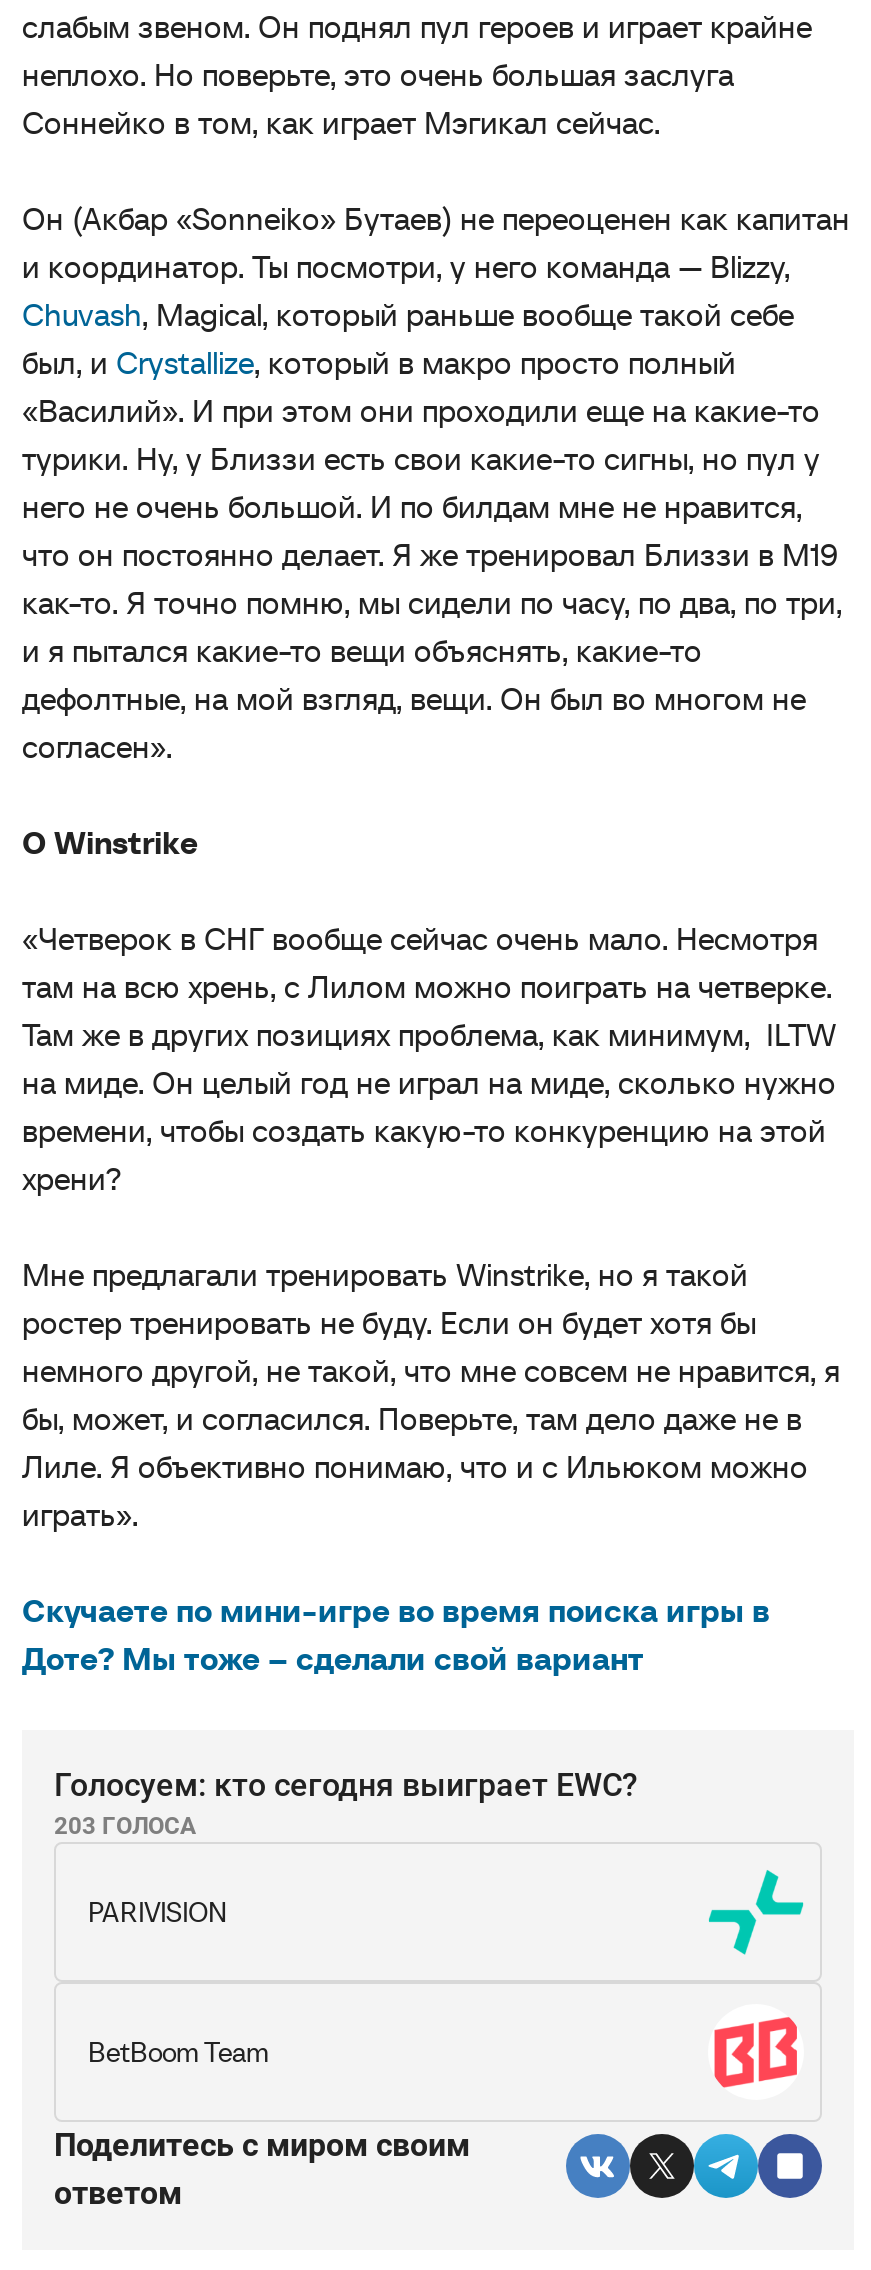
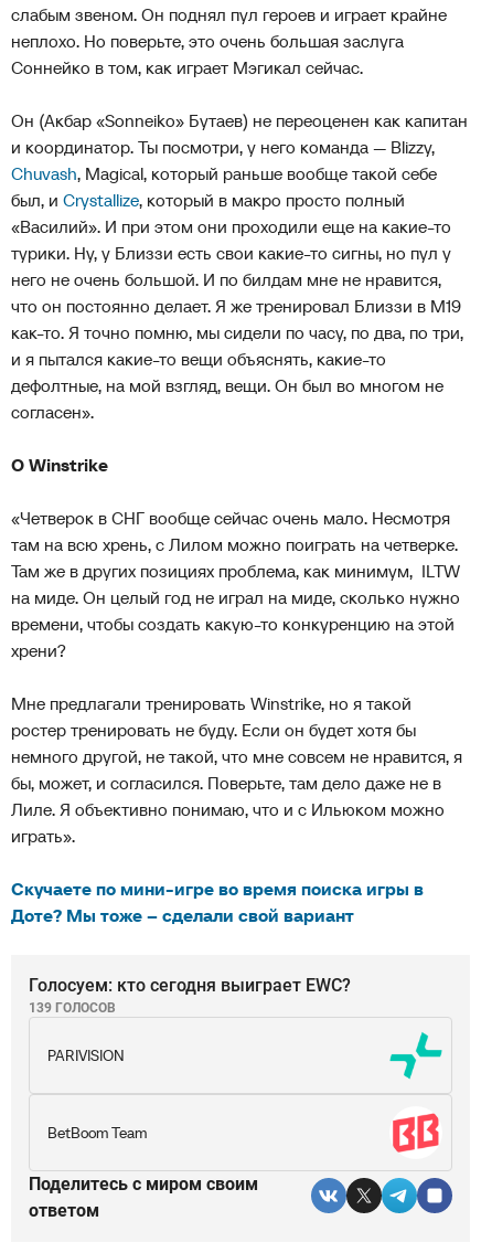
- 203 ГОЛОСА
+ 139 ГОЛОСОВ
